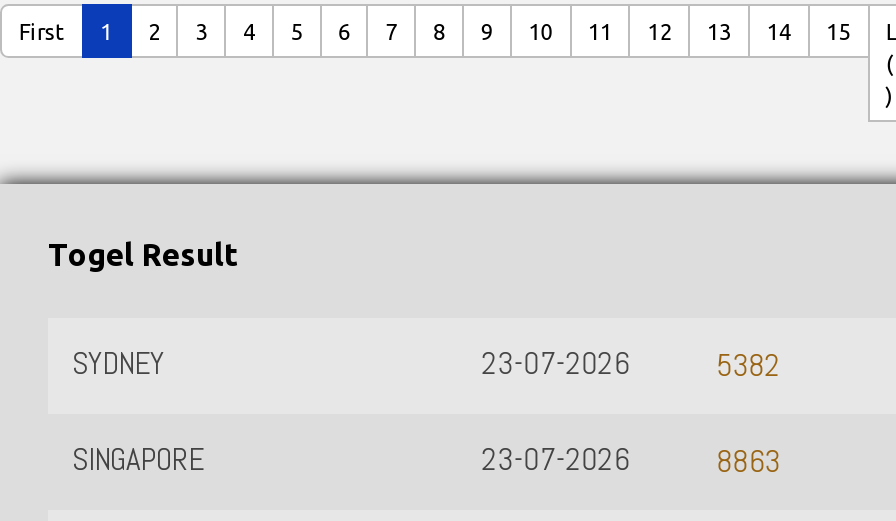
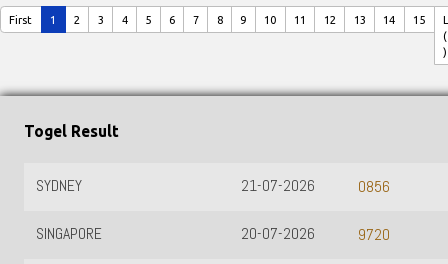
- 23-07-2026
+ 21-07-2026

- 5382
+ 0856

- 23-07-2026
+ 20-07-2026

- 8863
+ 9720
